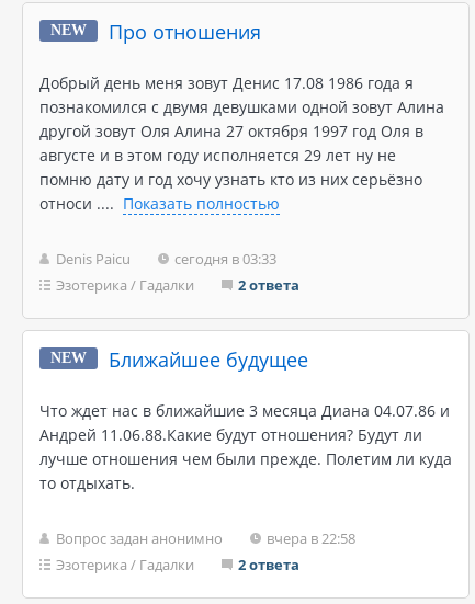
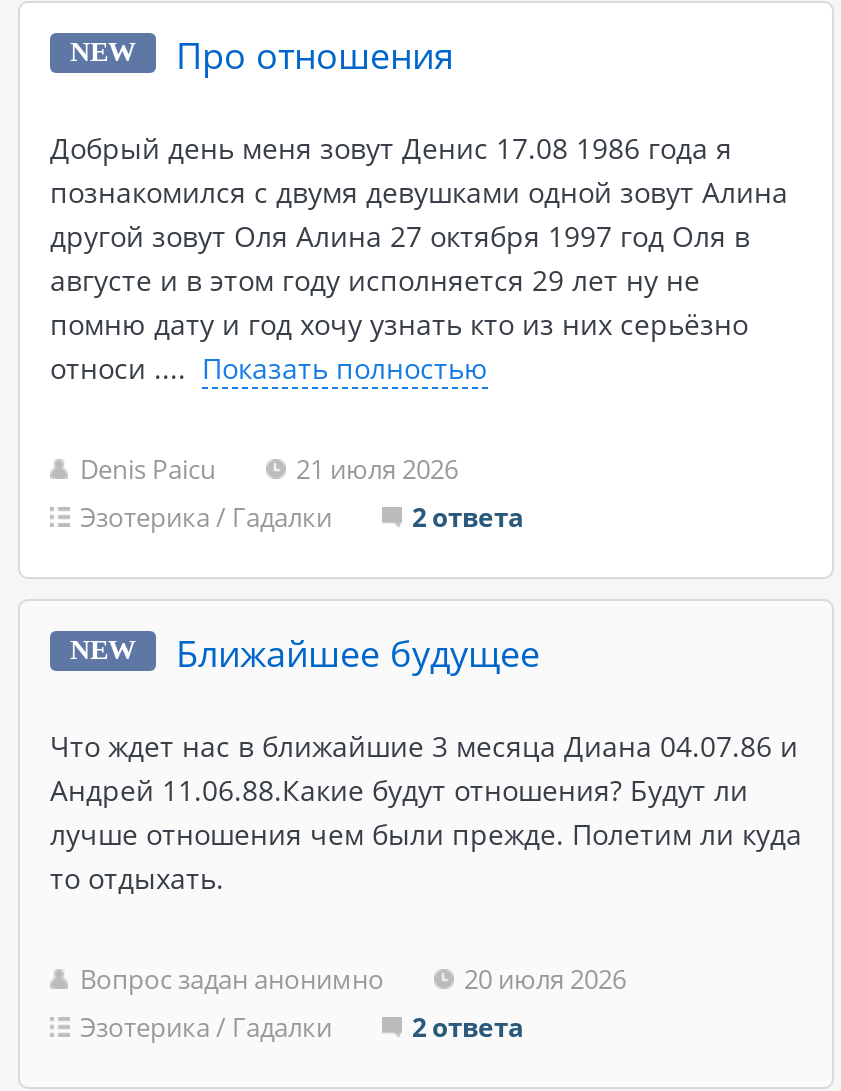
- сегодня в 03:33
+ 21 июля 2026

- вчера в 22:58
+ 20 июля 2026
